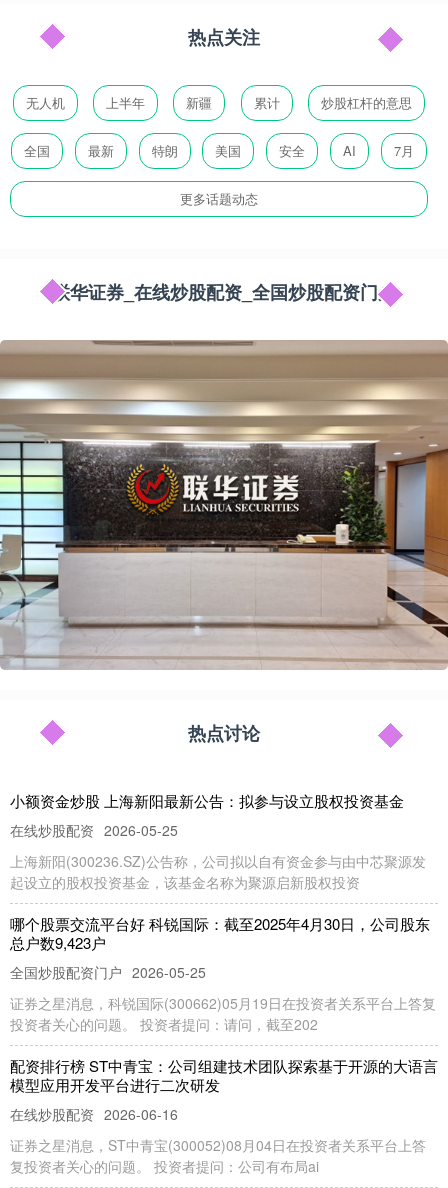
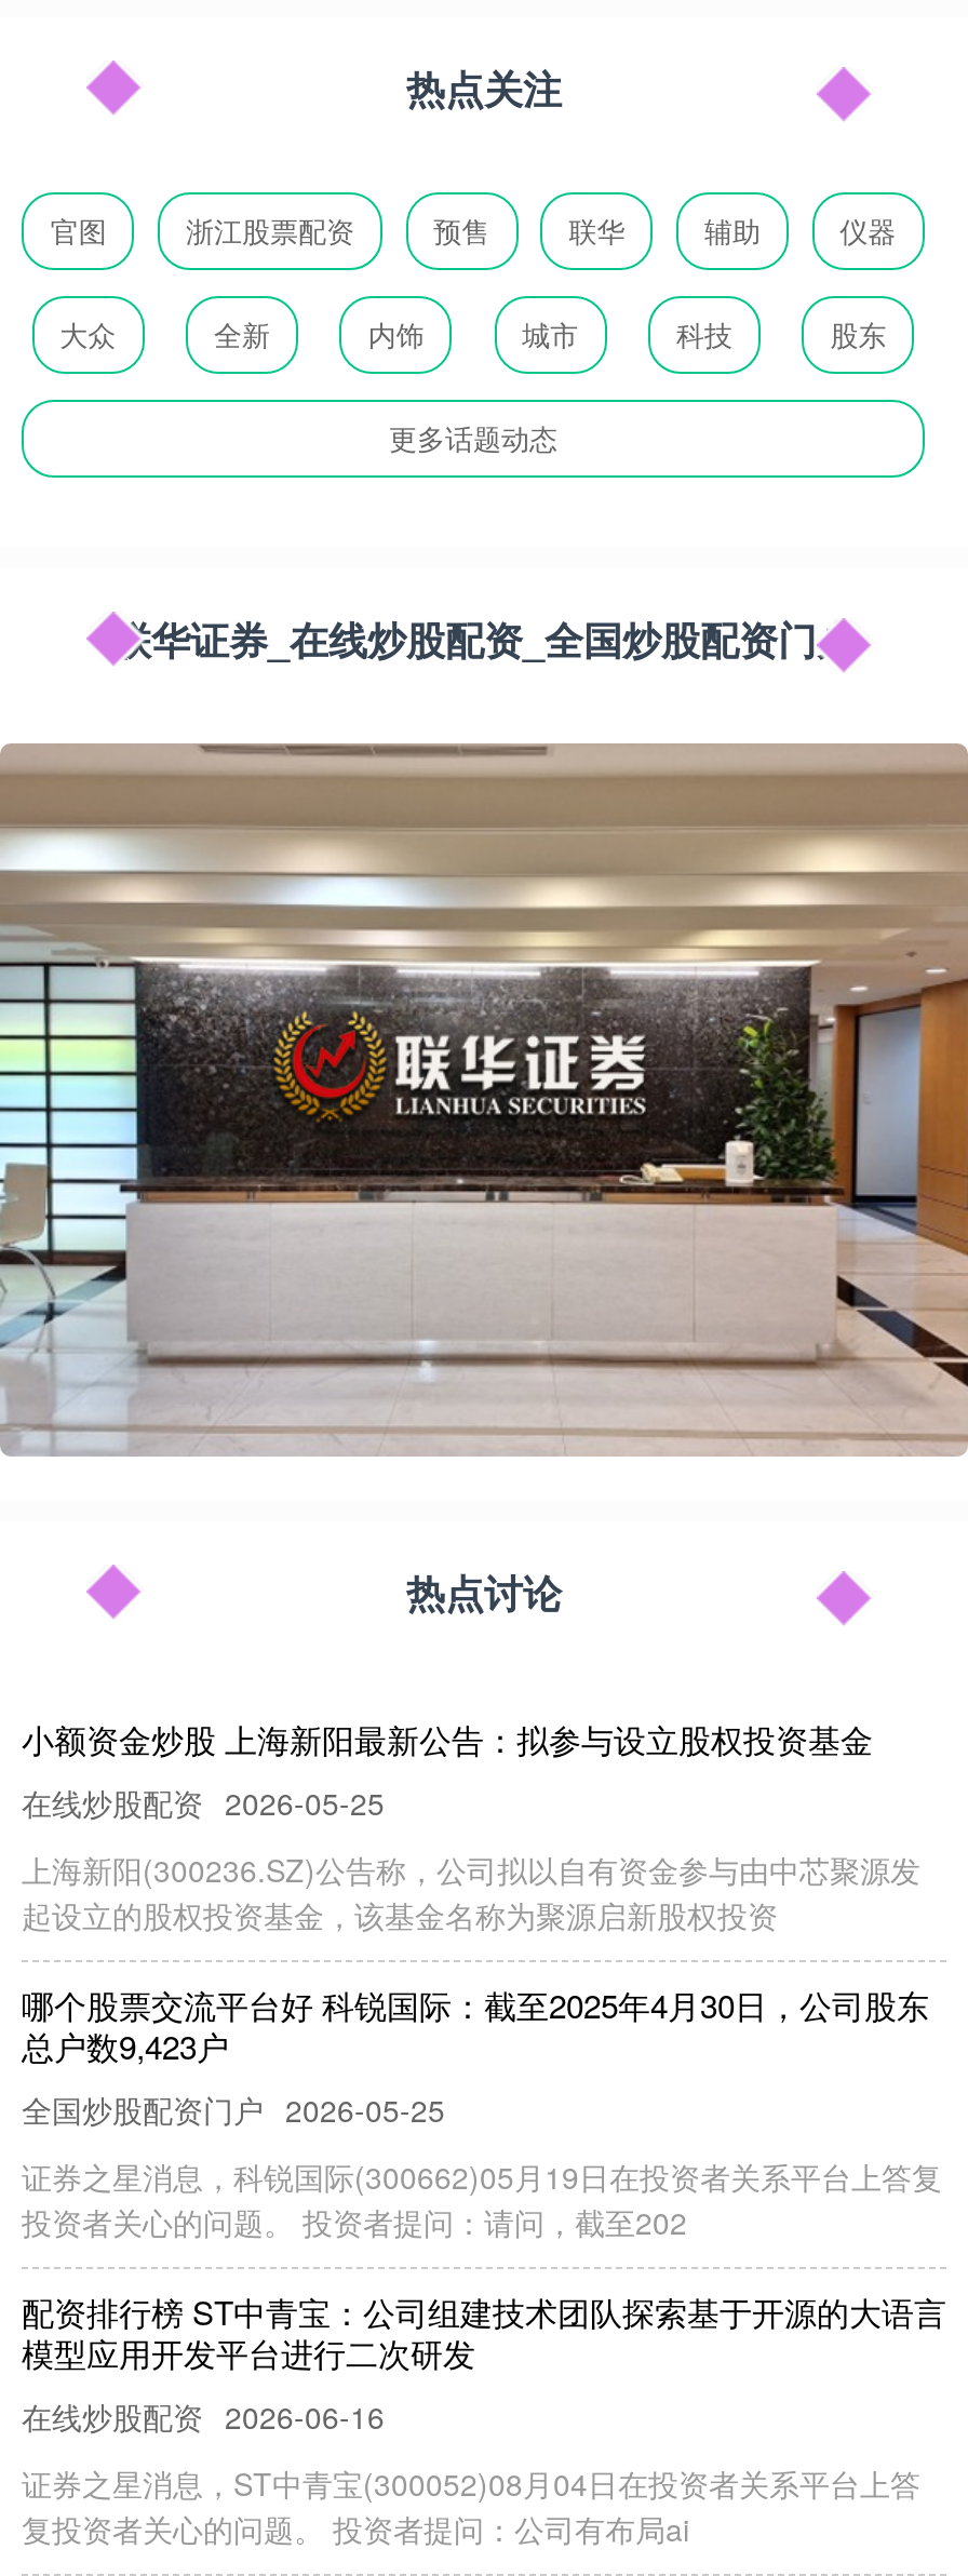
- 无人机
- 上半年
- 新疆
- 累计
- 炒股杠杆的意思
+ 官图
+ 浙江股票配资
+ 预售
+ 联华
+ 辅助
+ 仪器

- 全国
- 最新
- 特朗
- 美国
- 安全
- AI
- 7月
+ 大众
+ 全新
+ 内饰
+ 城市
+ 科技
+ 股东
